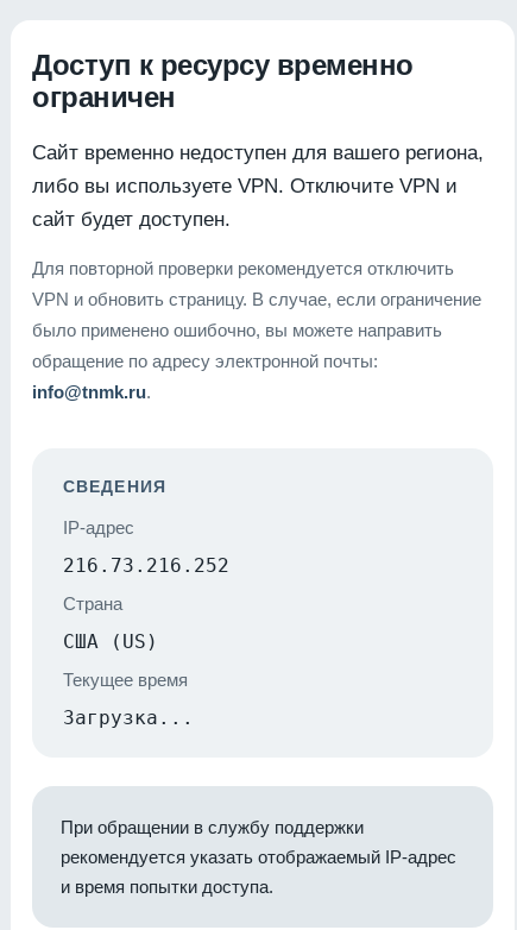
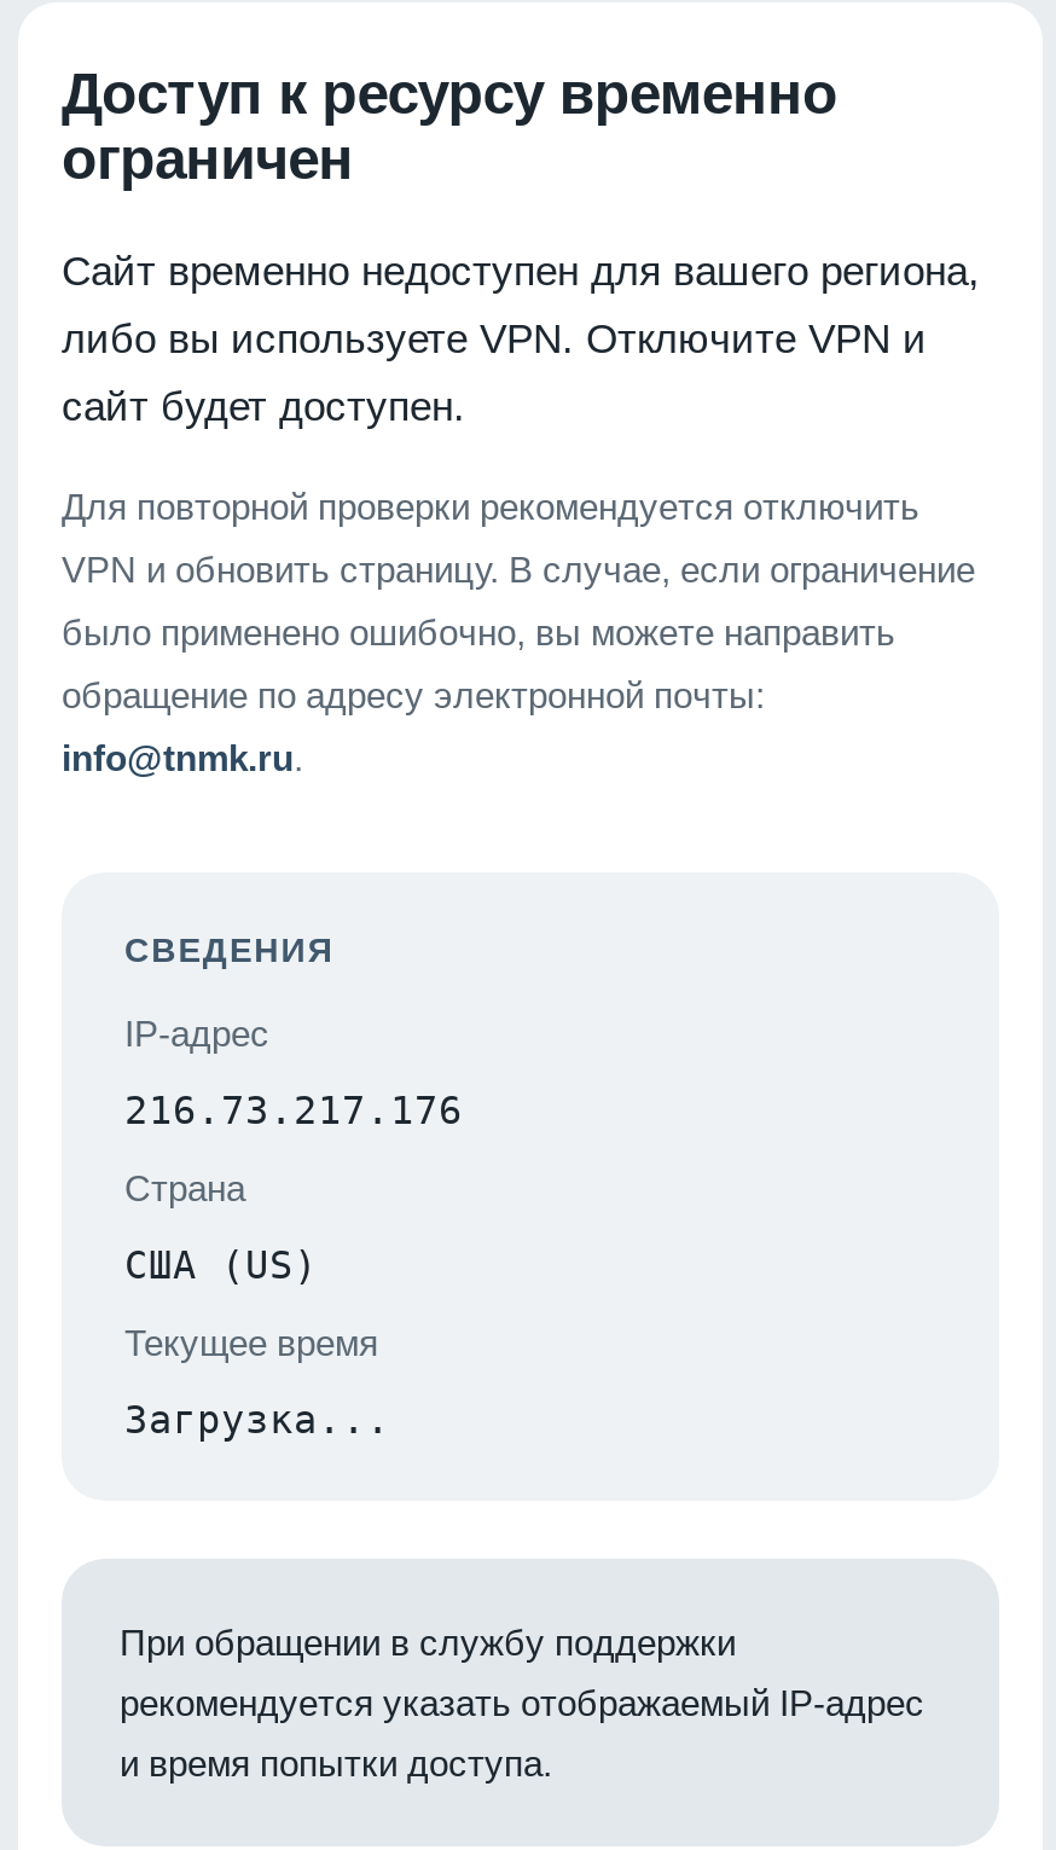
- 216.73.216.252
+ 216.73.217.176
